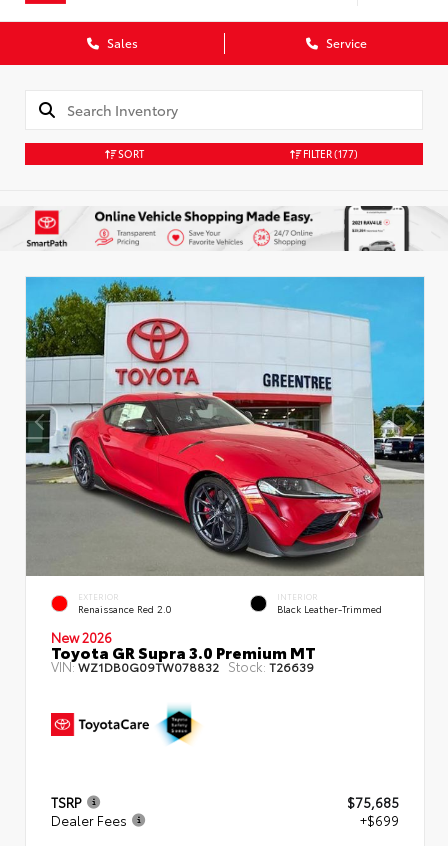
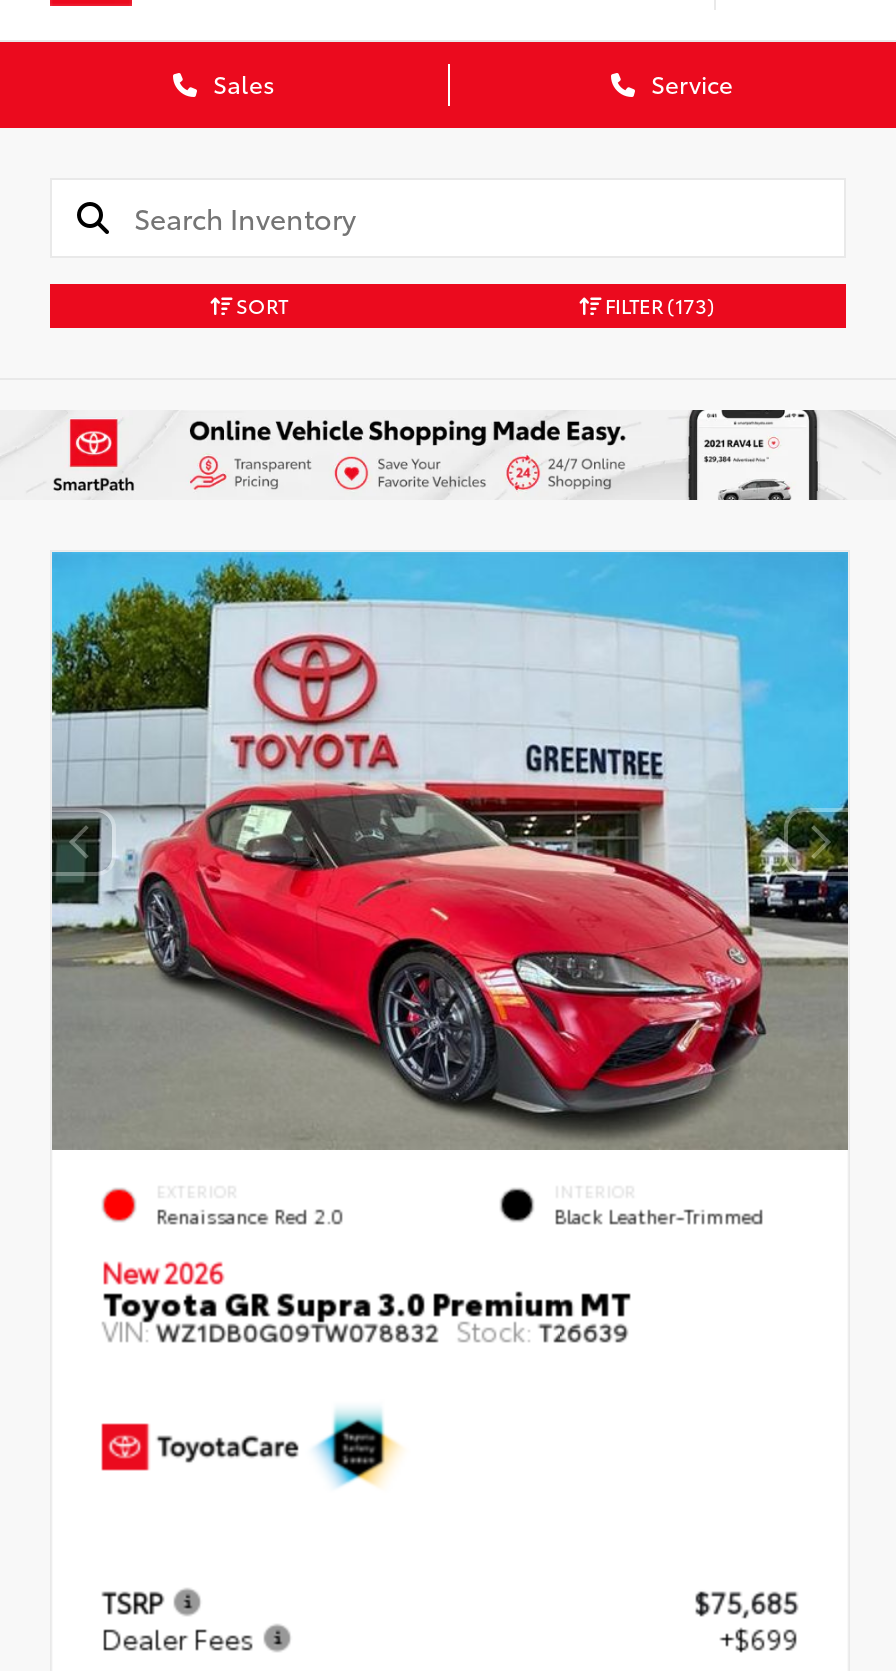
- FILTER (177)
+ FILTER (173)
